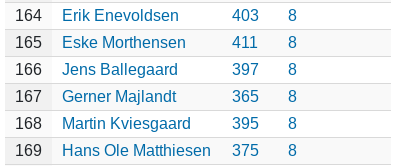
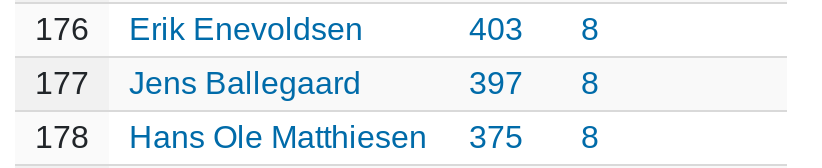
- 164 Erik Enevoldsen
+ 176 Erik Enevoldsen

- 165
- Eske Morthensen
- 411
- 8
- 166
+ 177

- 167
- Gerner Majlandt
- 365
- 8
- 168
- Martin Kviesgaard
- 395
- 8
- 169
+ 178
